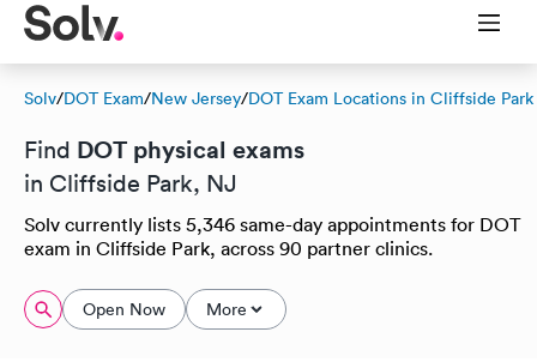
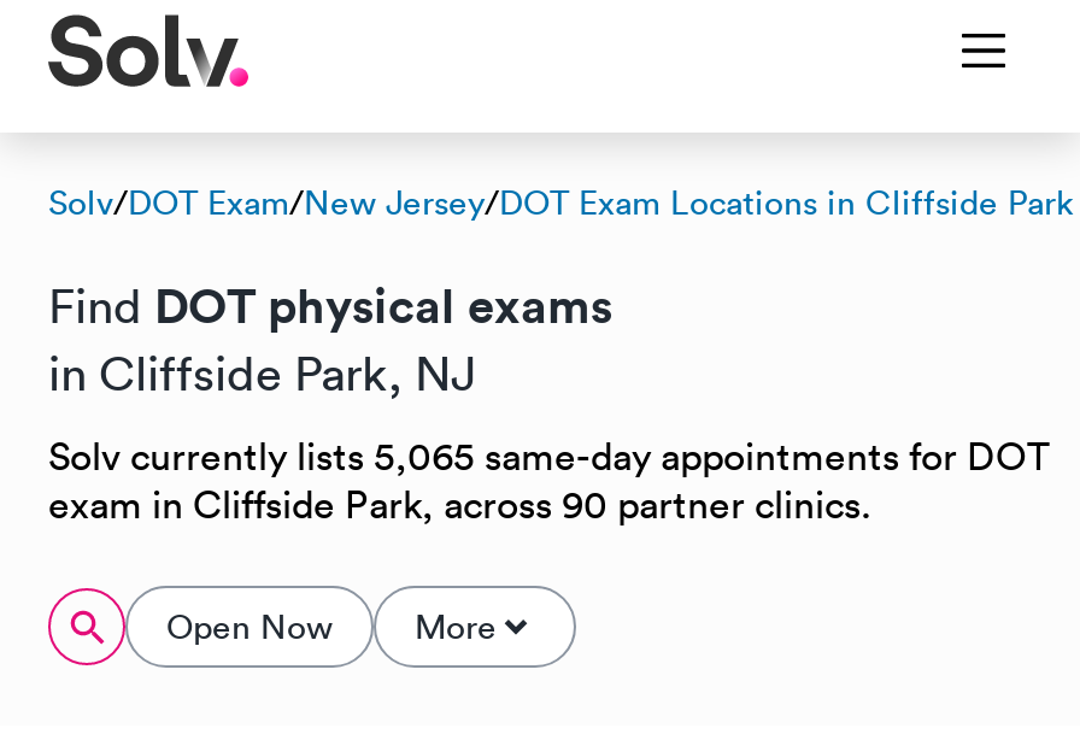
- Solv currently lists 5,346 same-day appointments for DOT
+ Solv currently lists 5,065 same-day appointments for DOT
